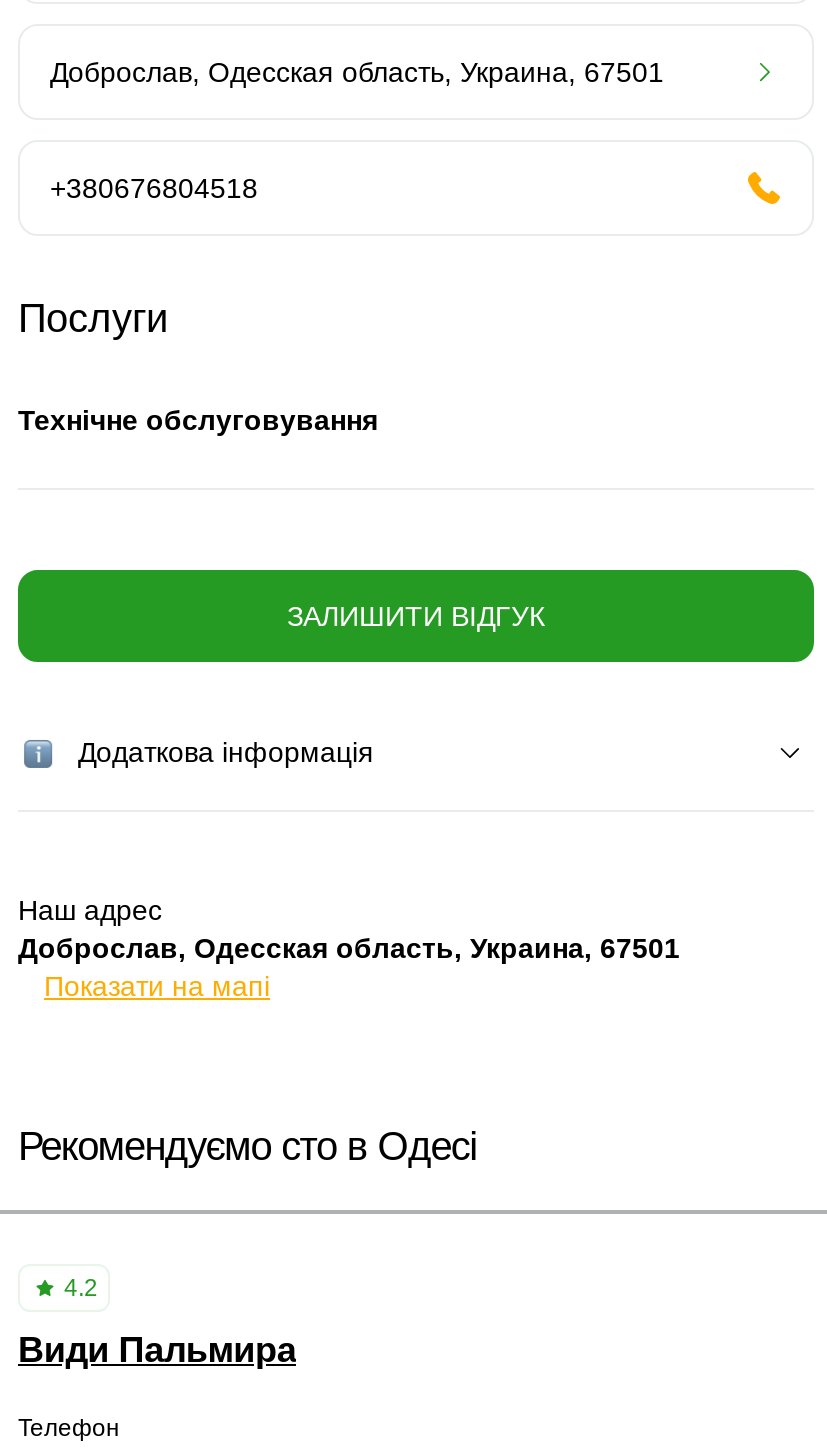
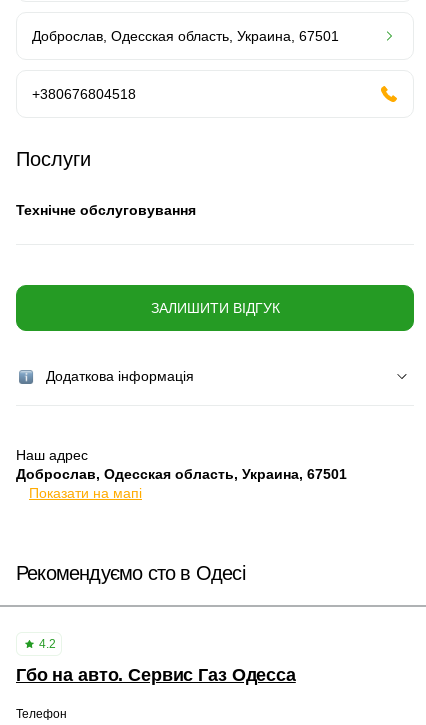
- Види Пальмира
+ Гбо на авто. Сервис Газ Одесса
